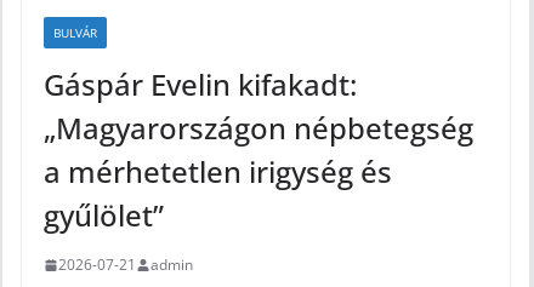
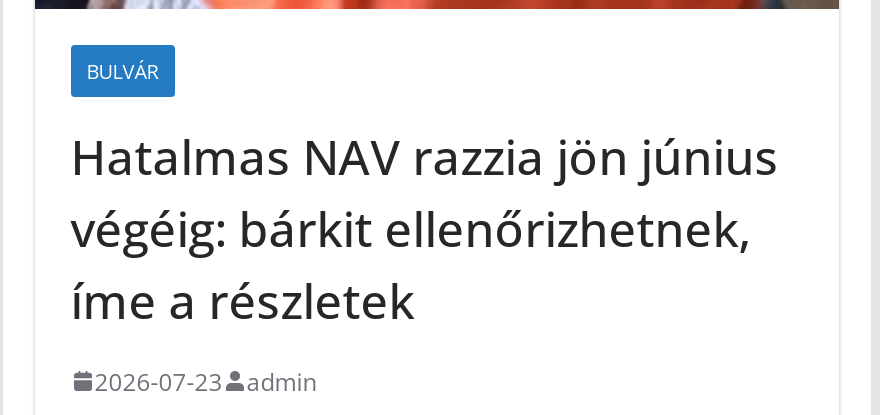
- Gáspár Evelin kifakadt:
- „Magyarországon népbetegség
- a mérhetetlen irigység és
- gyűlölet”
+ Hatalmas NAV razzia jön június
+ végéig: bárkit ellenőrizhetnek,
+ íme a részletek

- 2026-07-21 admin
+ 2026-07-23 admin
